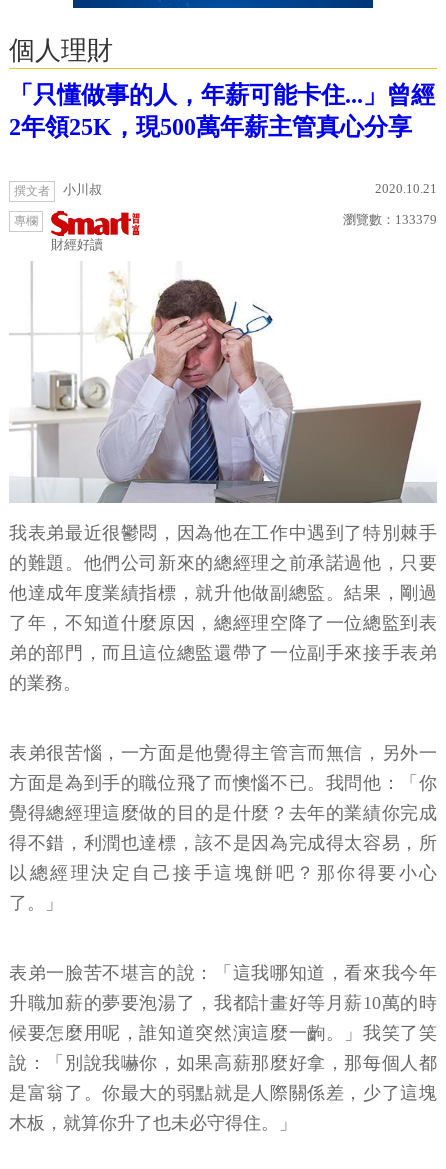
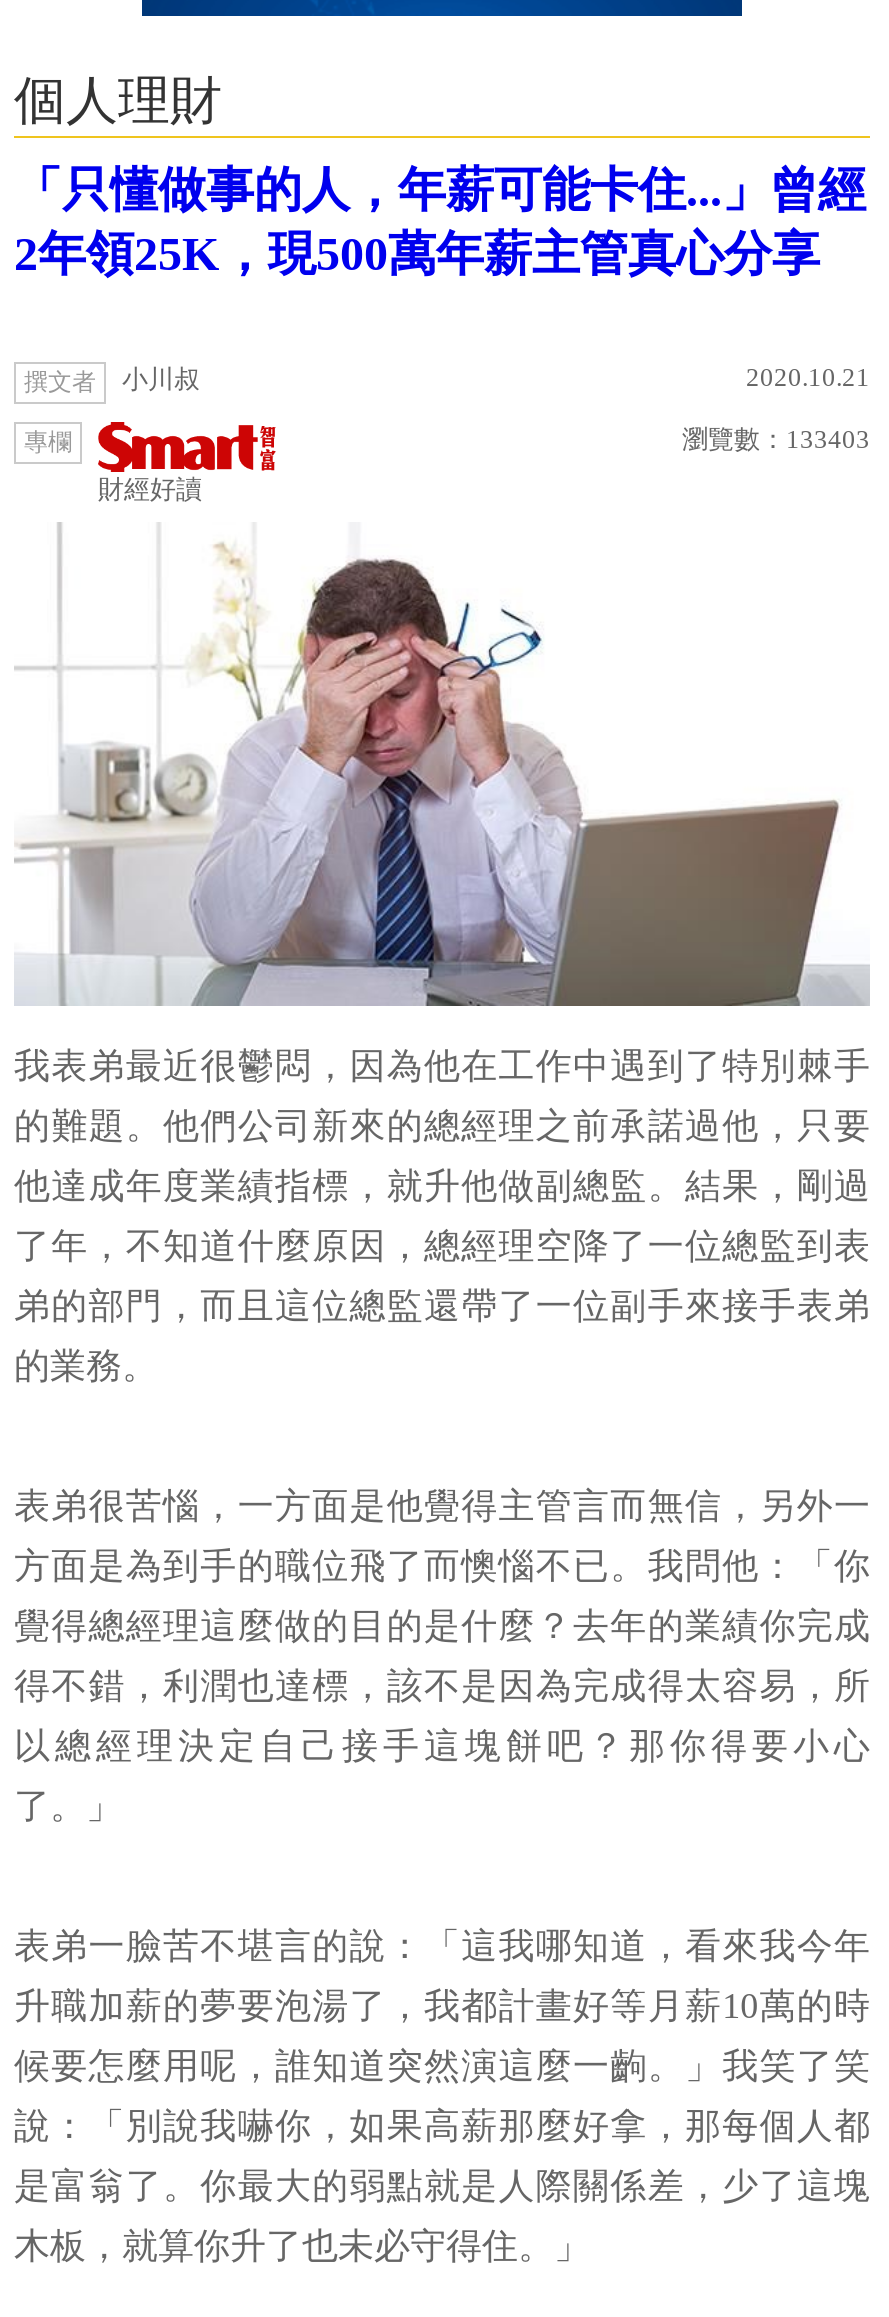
- 瀏覽數：133379
+ 瀏覽數：133403
